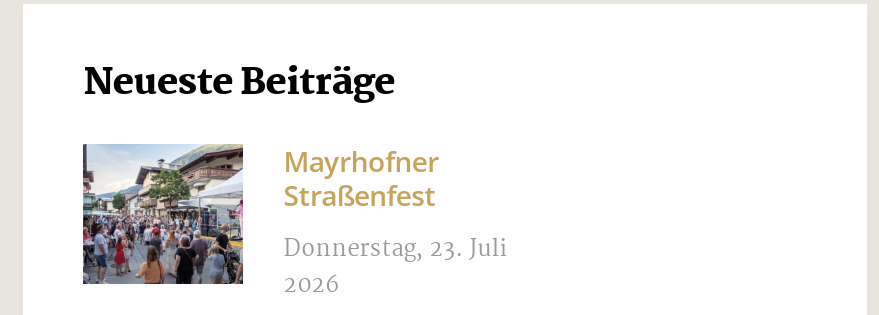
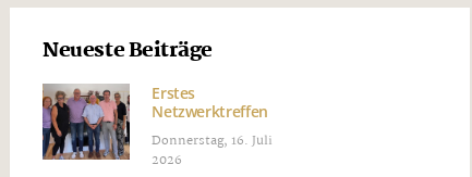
- [image]
- Mayrhofner
- Straßenfest
+ [image]
+ Erstes
+ Netzwerktreffen

- Donnerstag, 23. Juli
+ Donnerstag, 16. Juli
